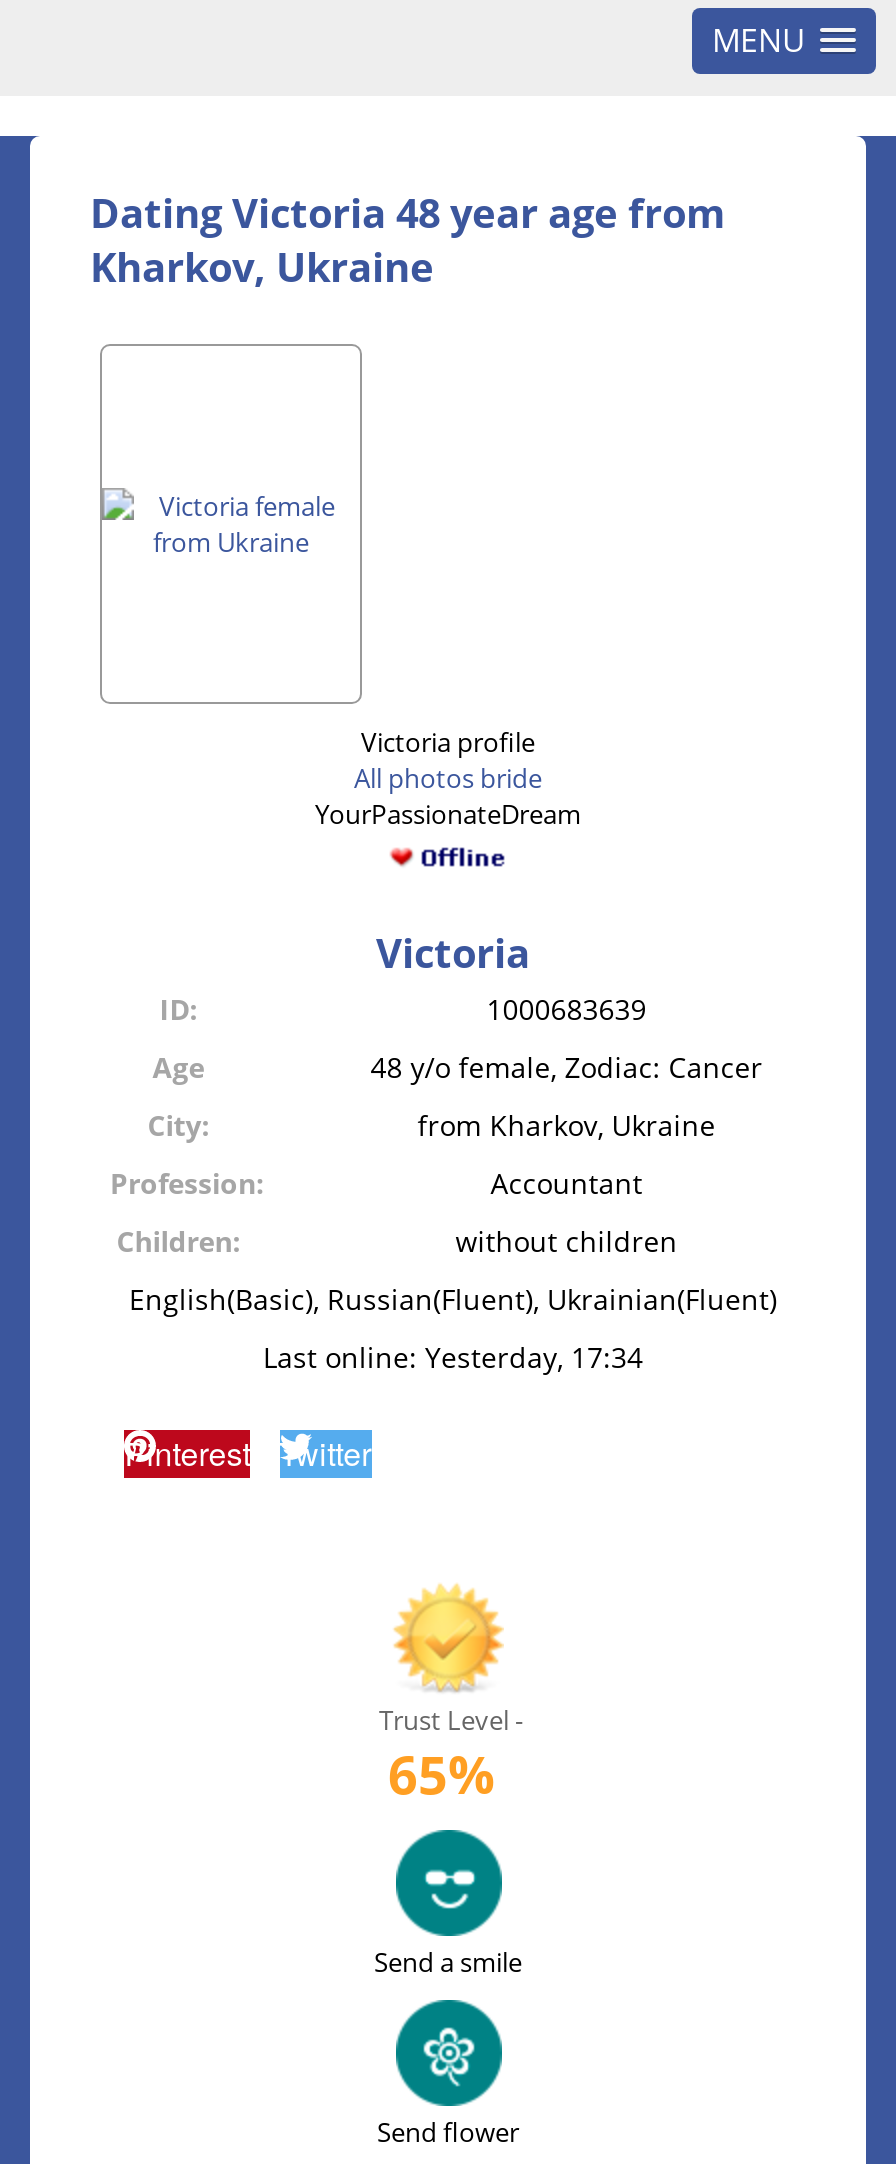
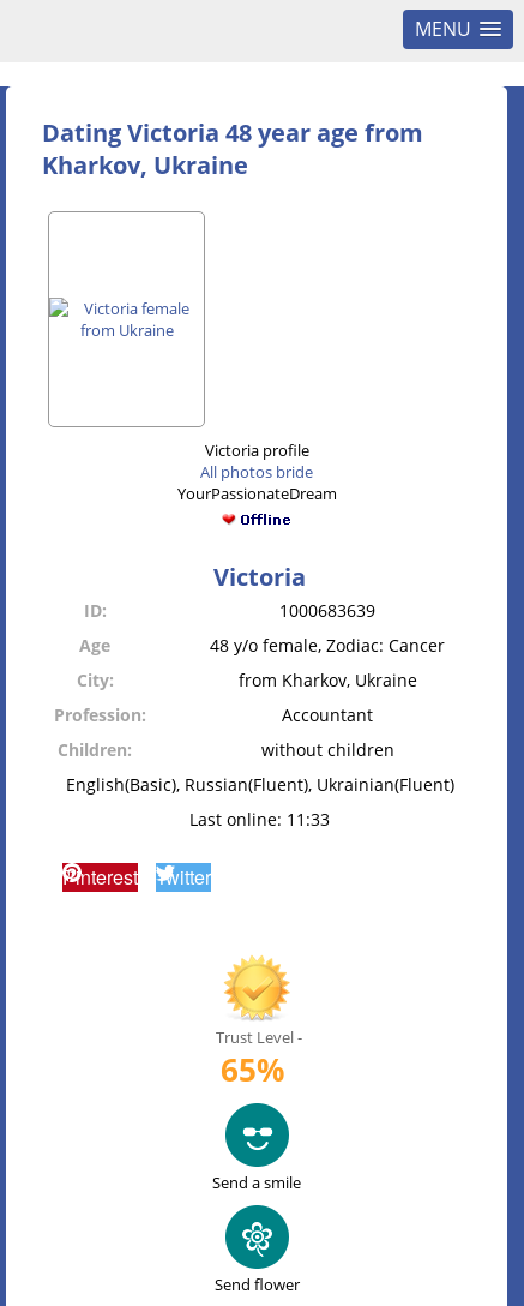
- Last online: Yesterday, 17:34
+ Last online: 11:33
